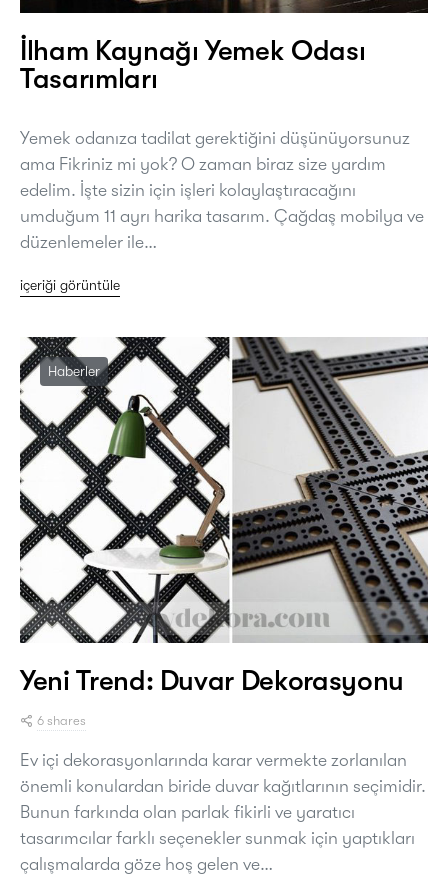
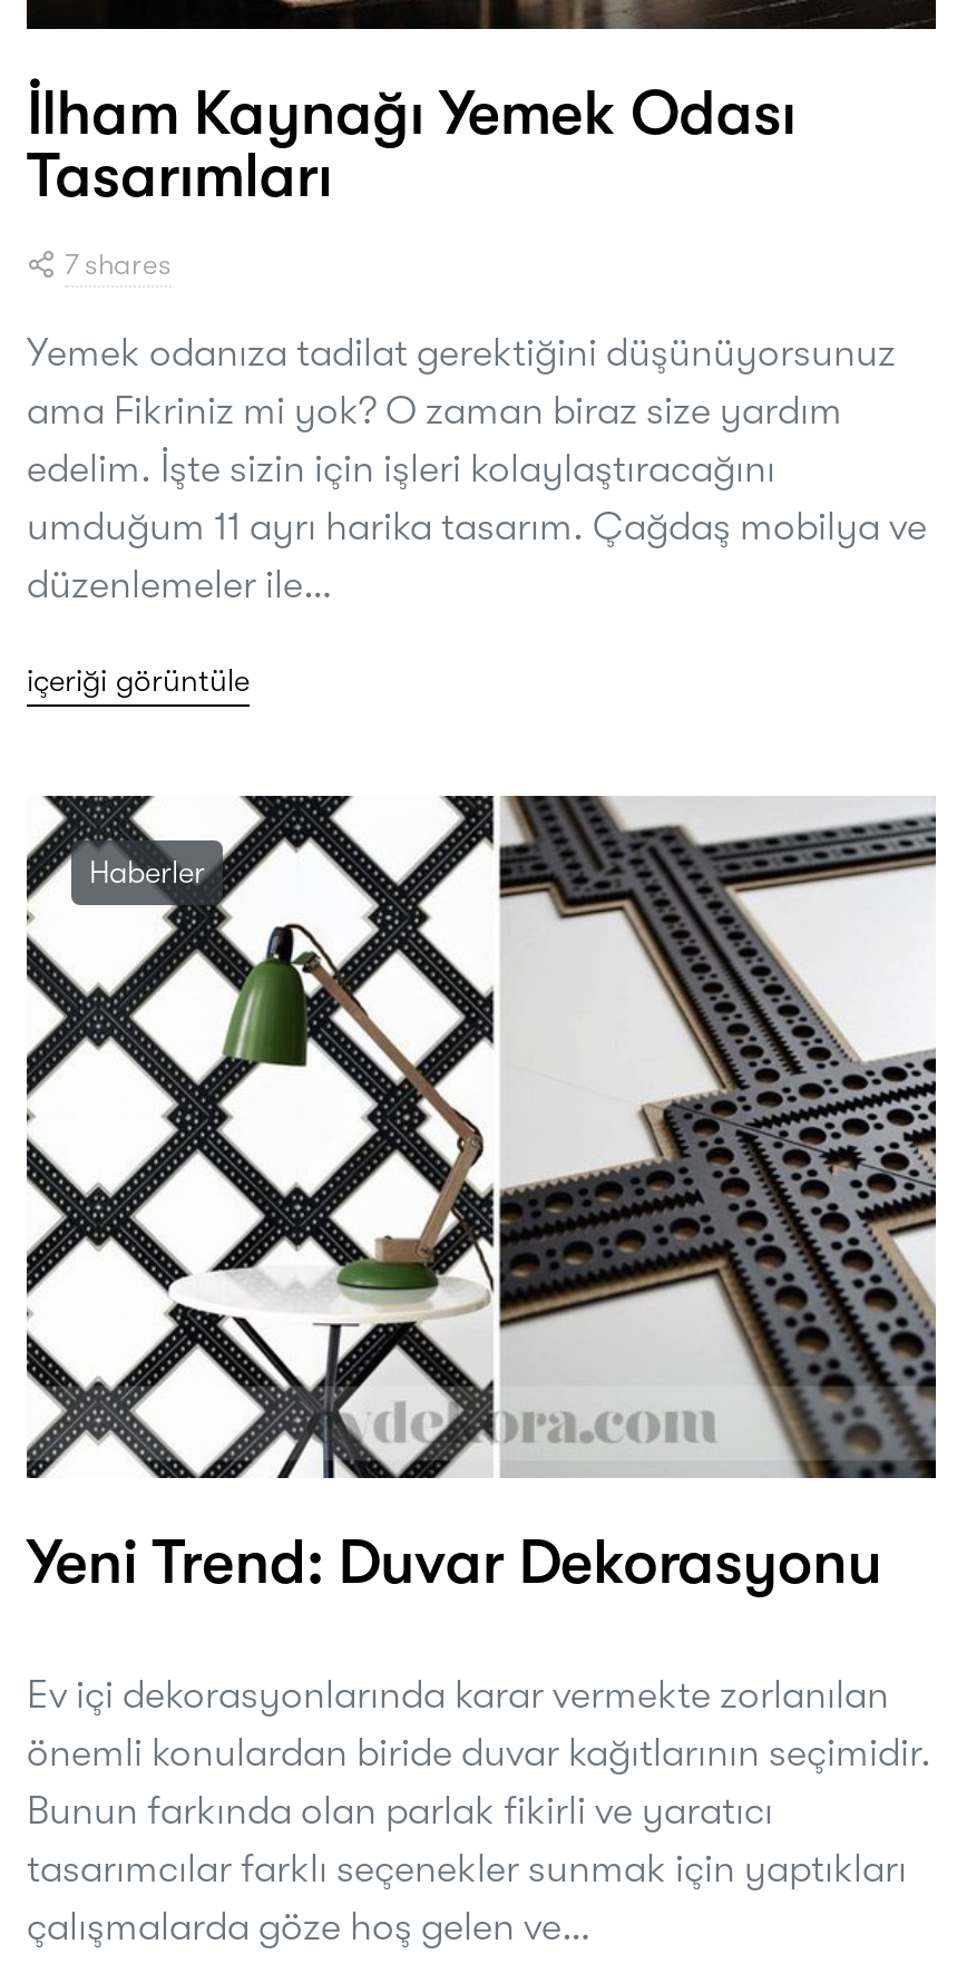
+ 7 shares

moved down: [image] | Yemek odanıza tadilat gerektiğini düşünüyorsunuz | ama Fikriniz mi yok? O zaman biraz size yardım | ... | Haberler | Yeni Trend: Duvar Dekorasyonu

- 6 shares
